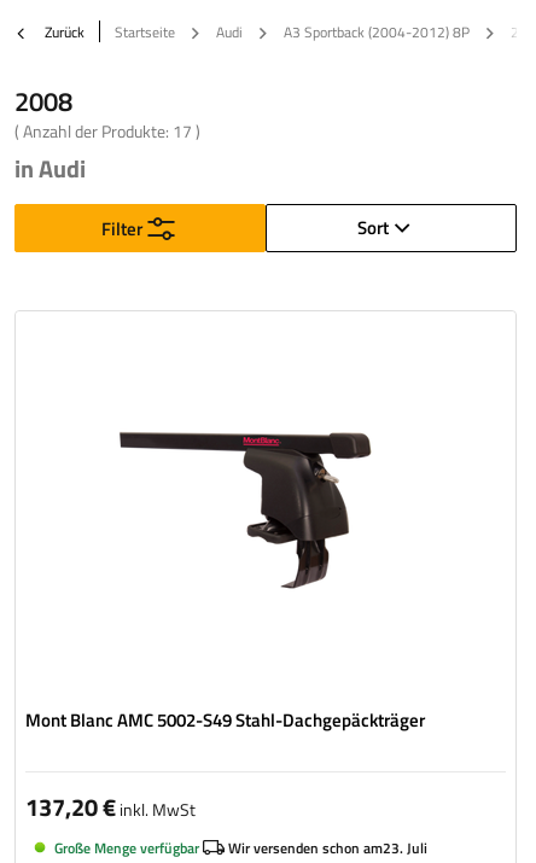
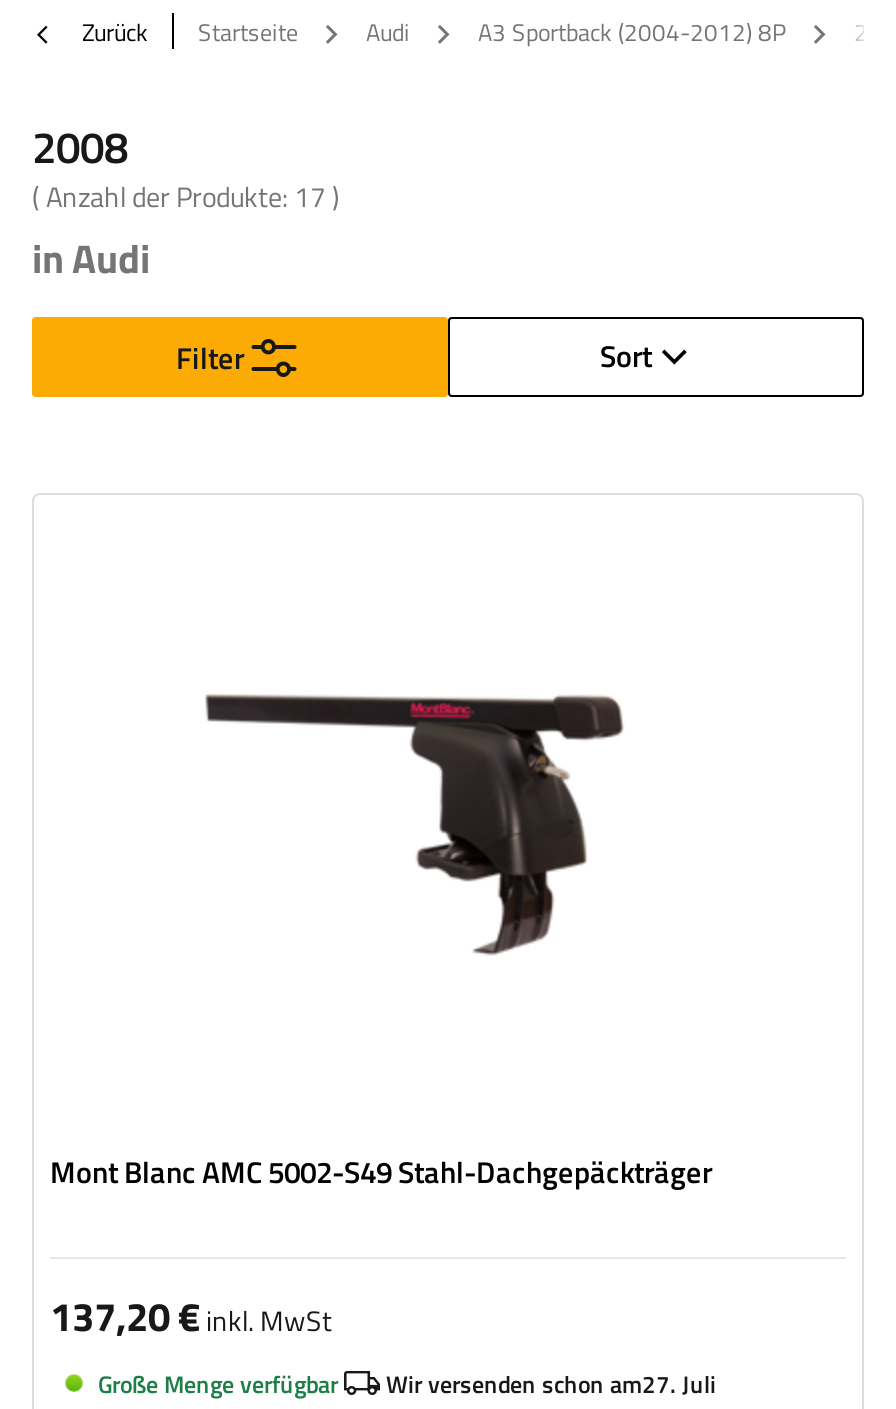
- Wir versenden schon am23. Juli
+ Wir versenden schon am27. Juli
